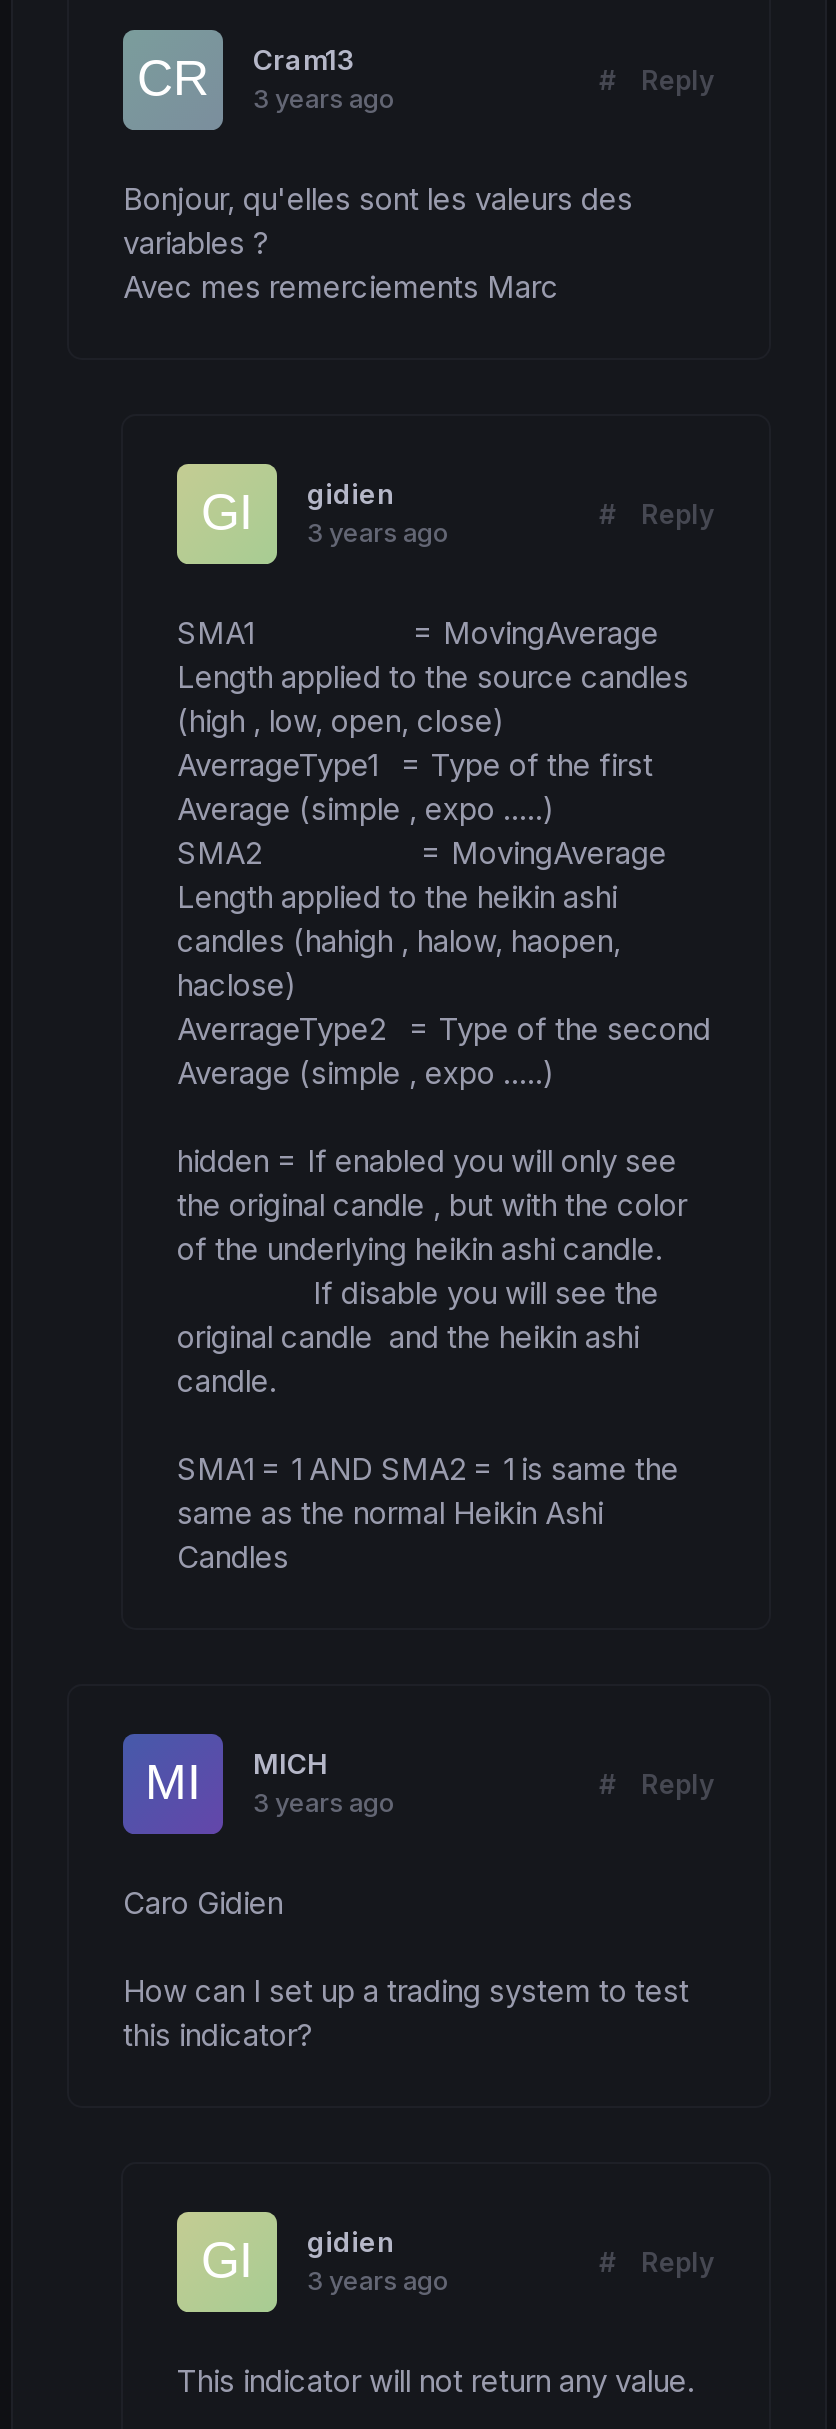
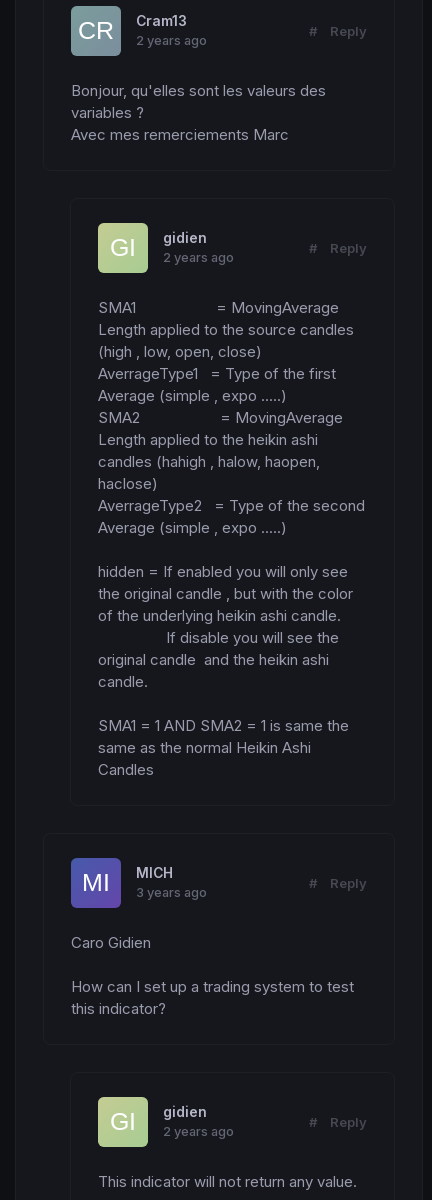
- 3 years ago
+ 2 years ago

- 3 years ago
+ 2 years ago

- 3 years ago
+ 2 years ago
